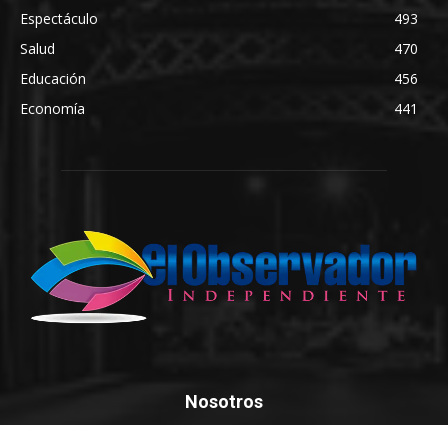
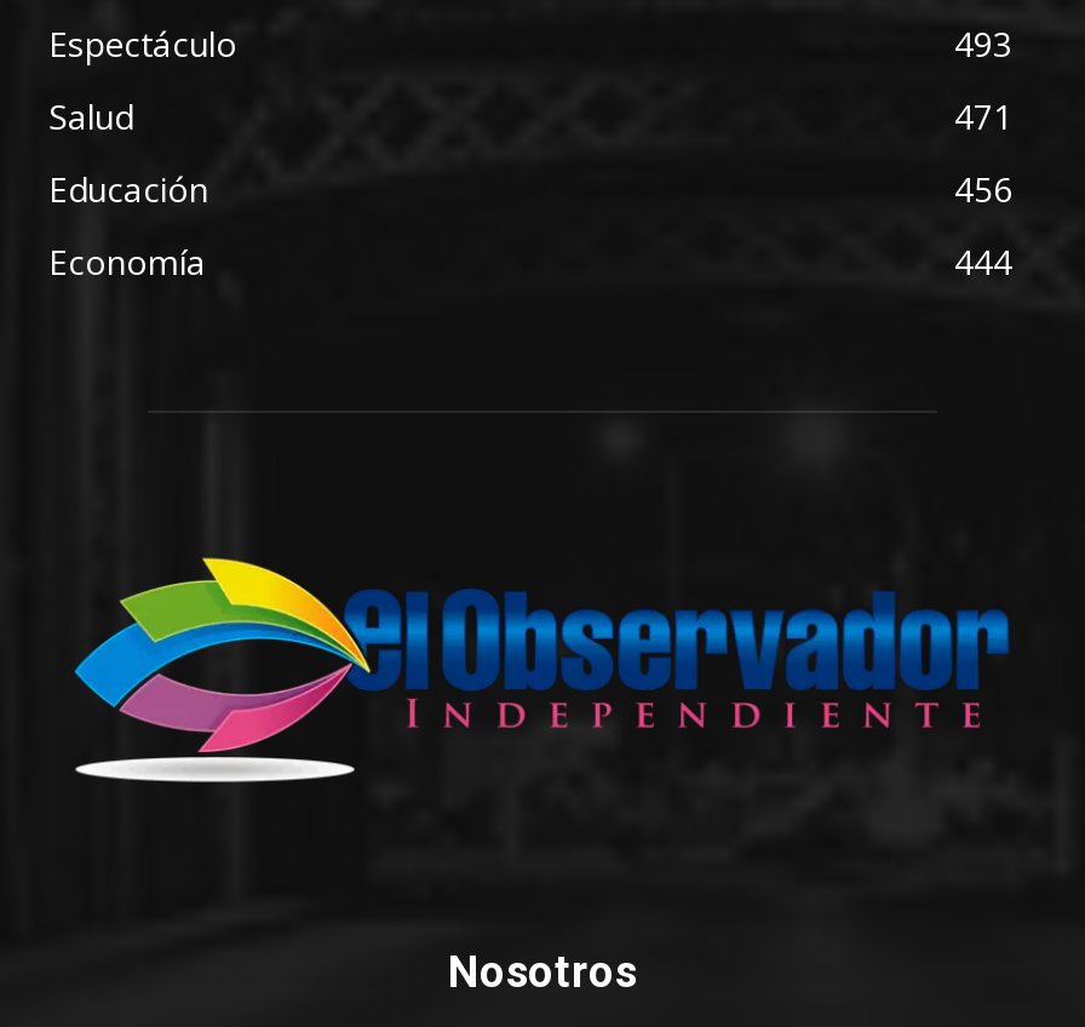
- 470
+ 471

- 441
+ 444
